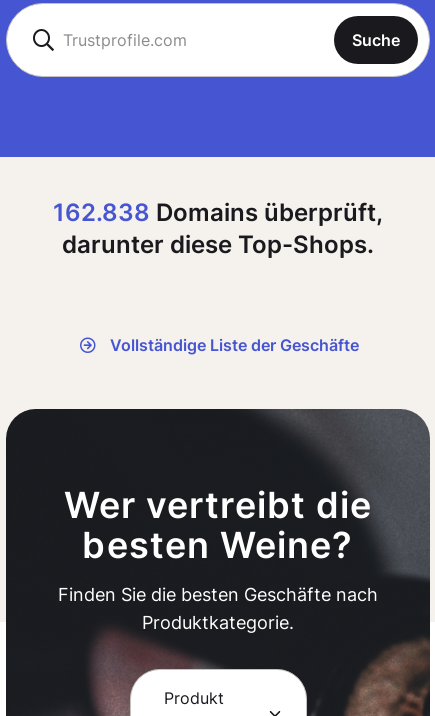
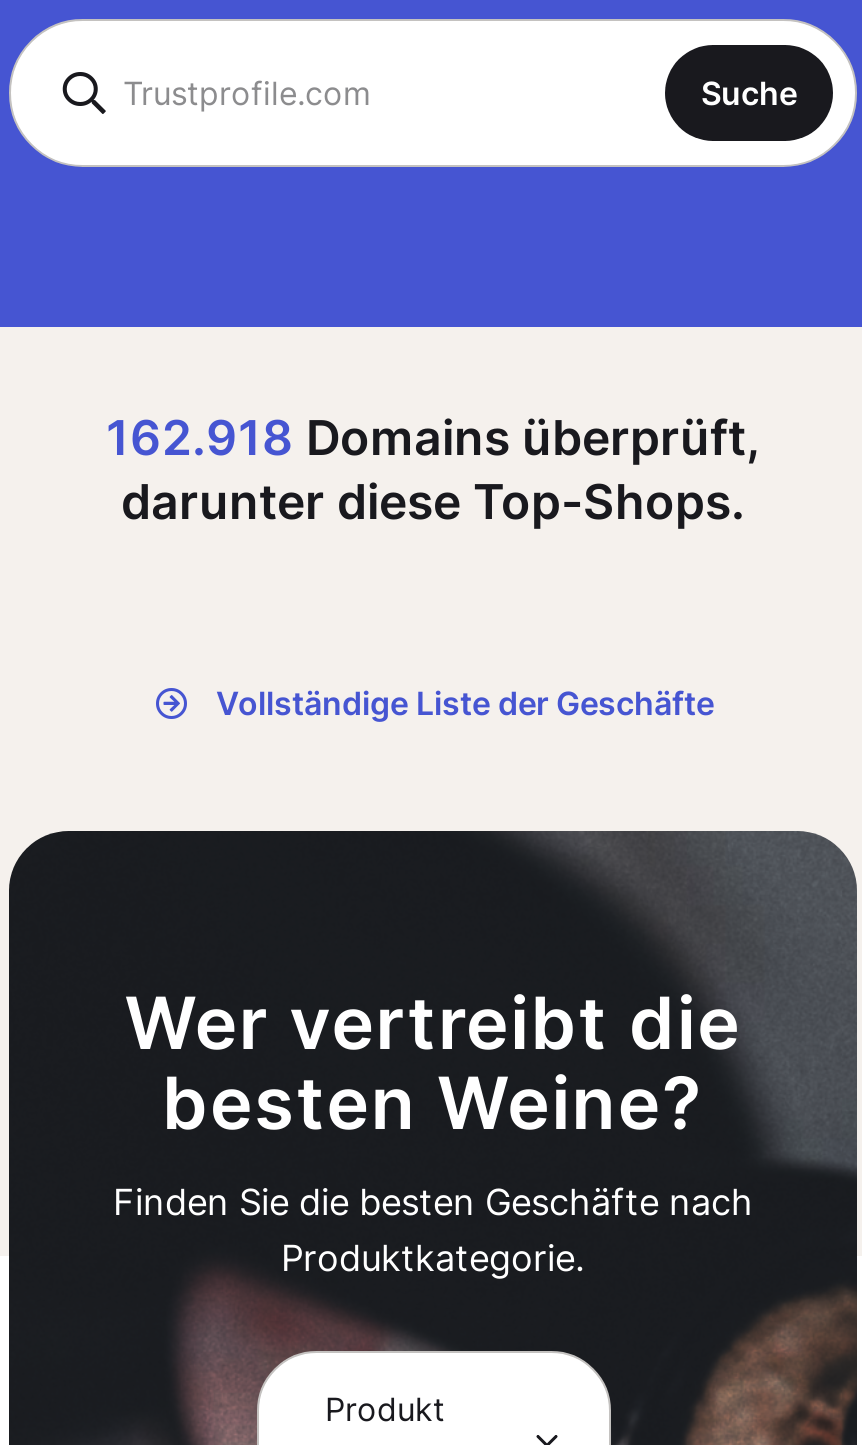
- 162.838 Domains überprüft,
+ 162.918 Domains überprüft,
